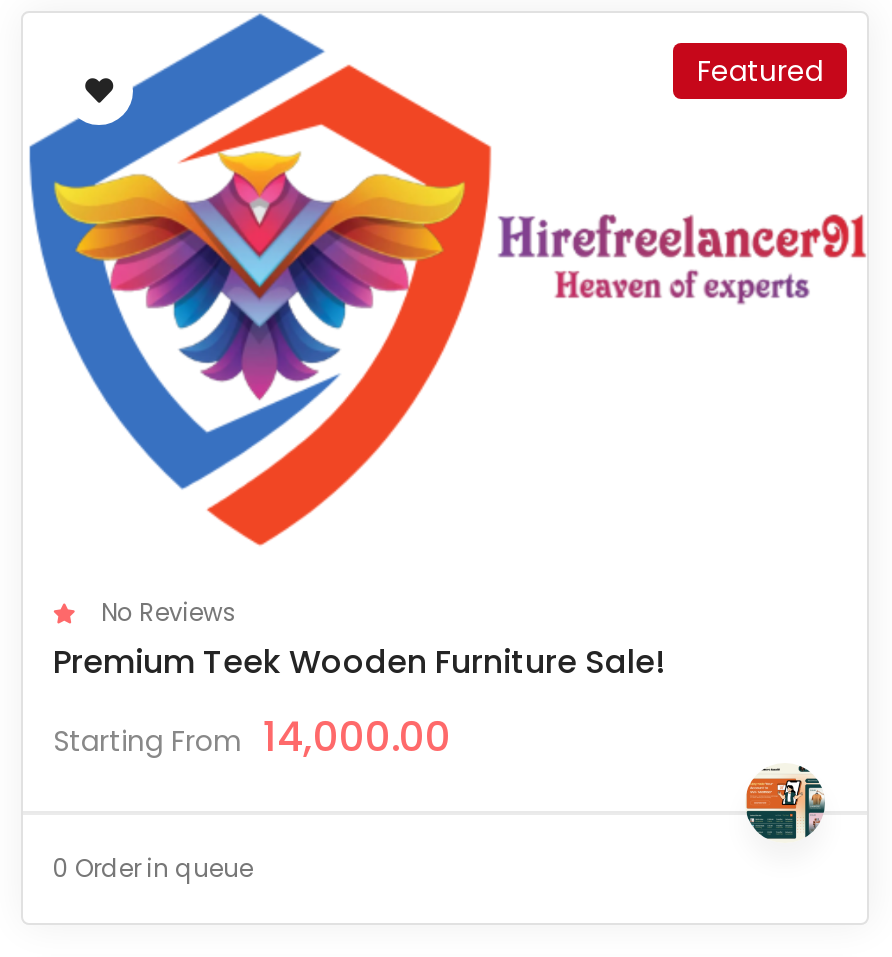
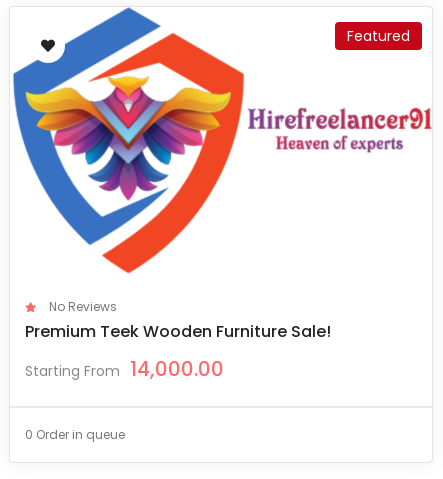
- [image]
